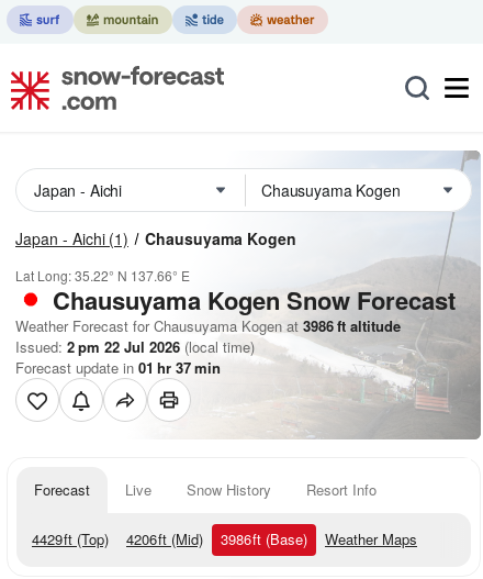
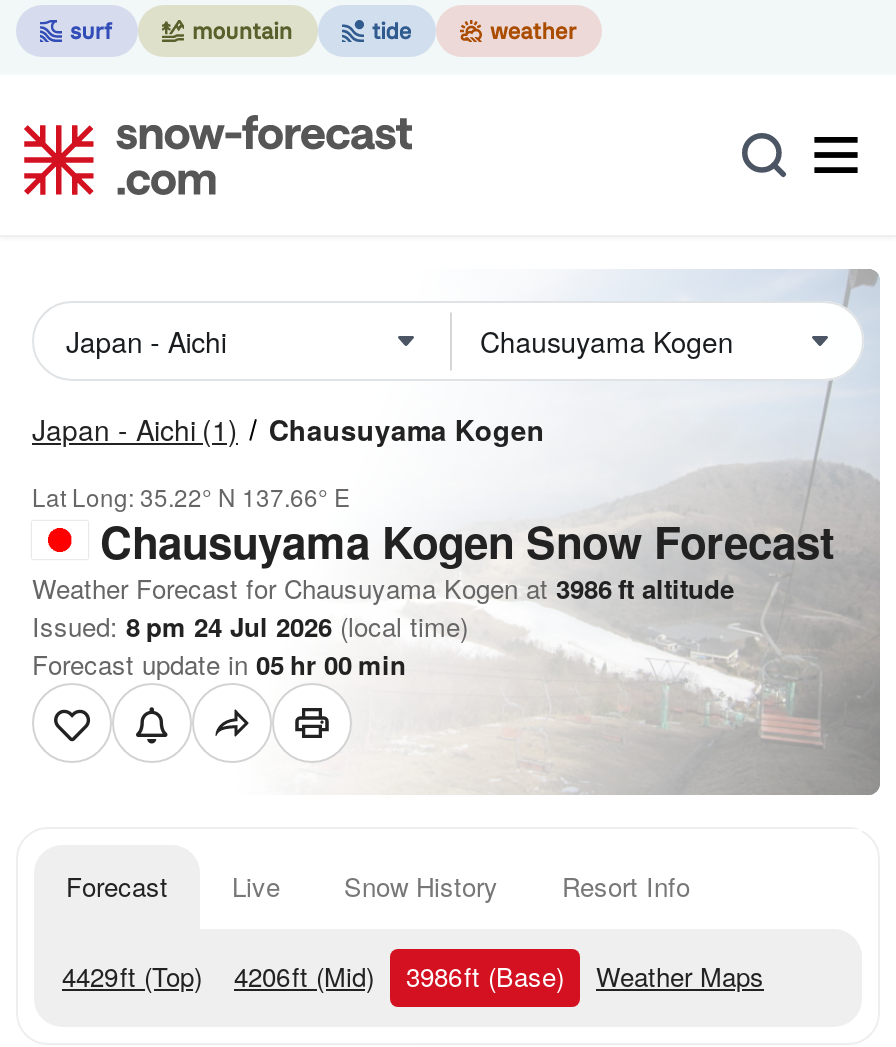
- Issued: 2 pm 22 Jul 2026 (local time)
+ Issued: 8 pm 24 Jul 2026 (local time)

- Forecast update in 01 hr 37 min
+ Forecast update in 05 hr 00 min
